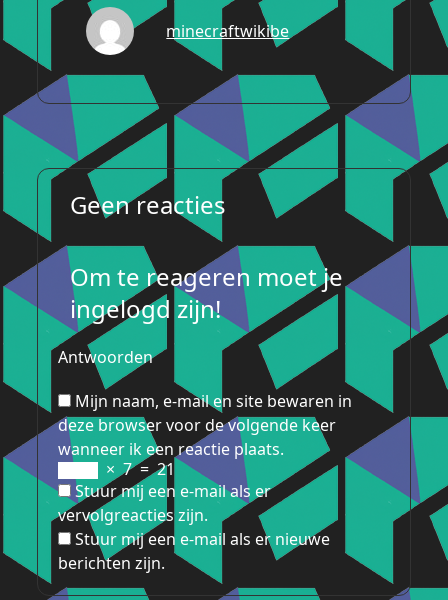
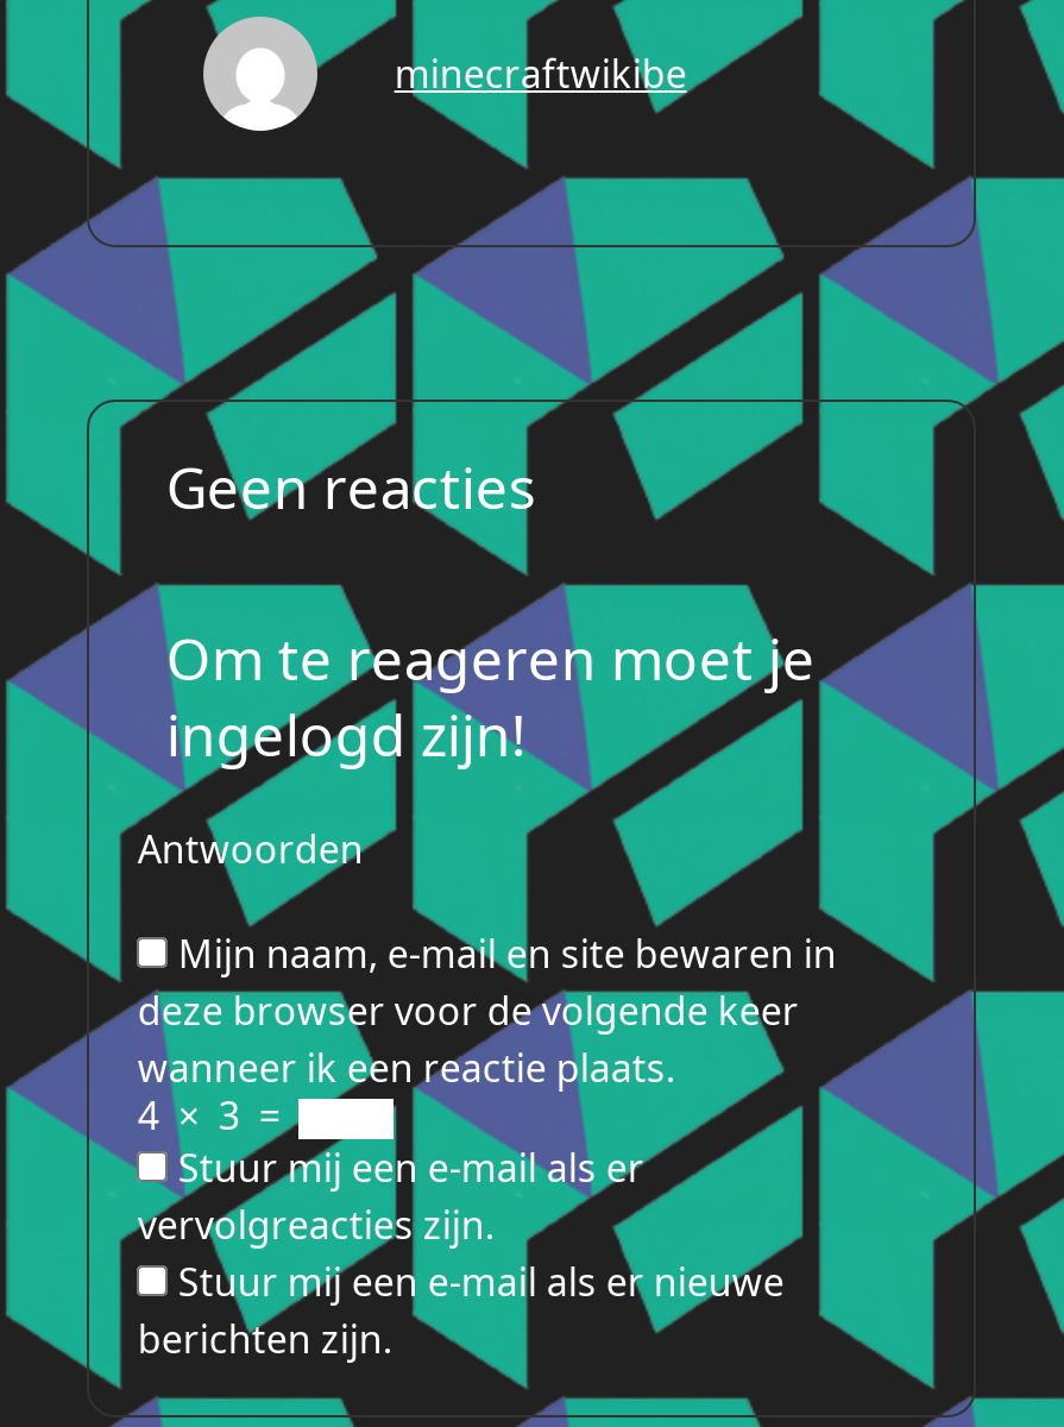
- × 7 = 21
+ 4 × 3 =
